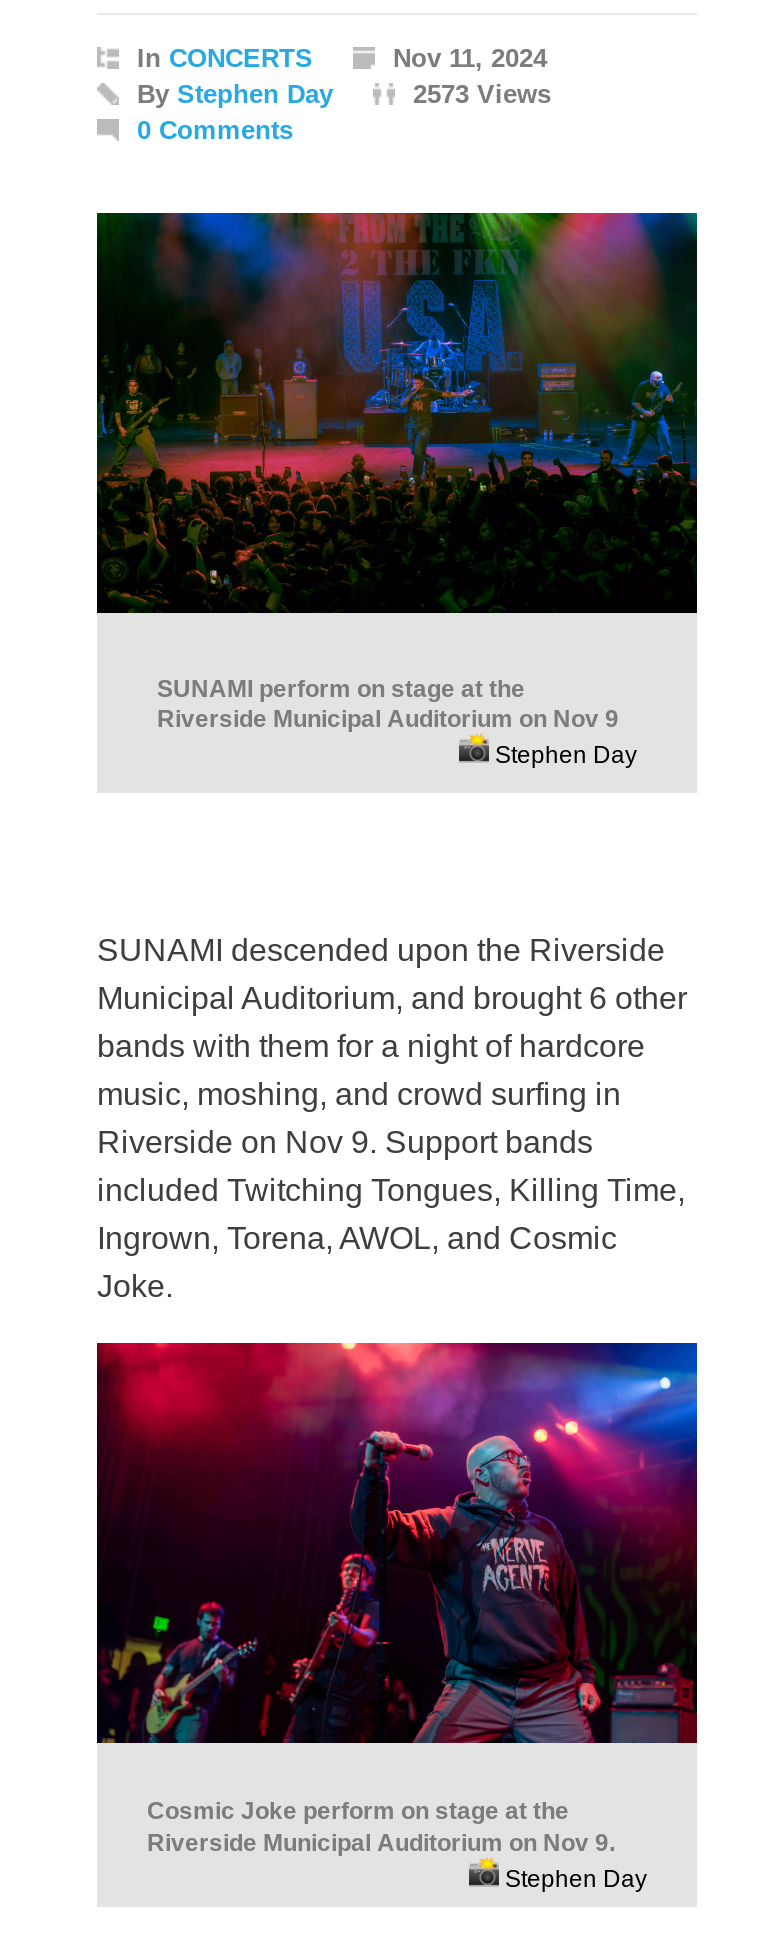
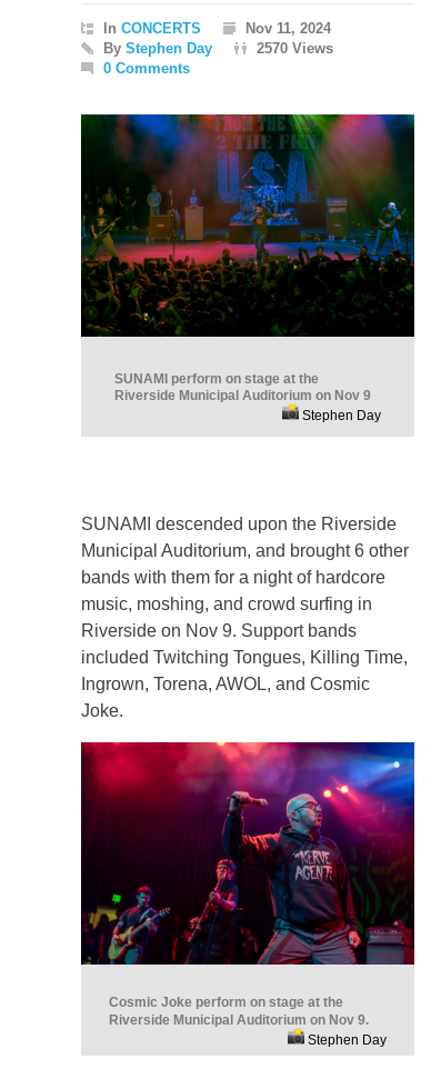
- 2573 Views
+ 2570 Views
